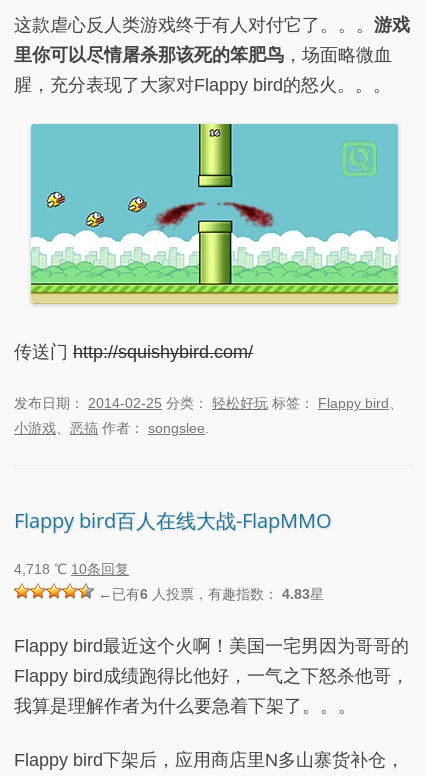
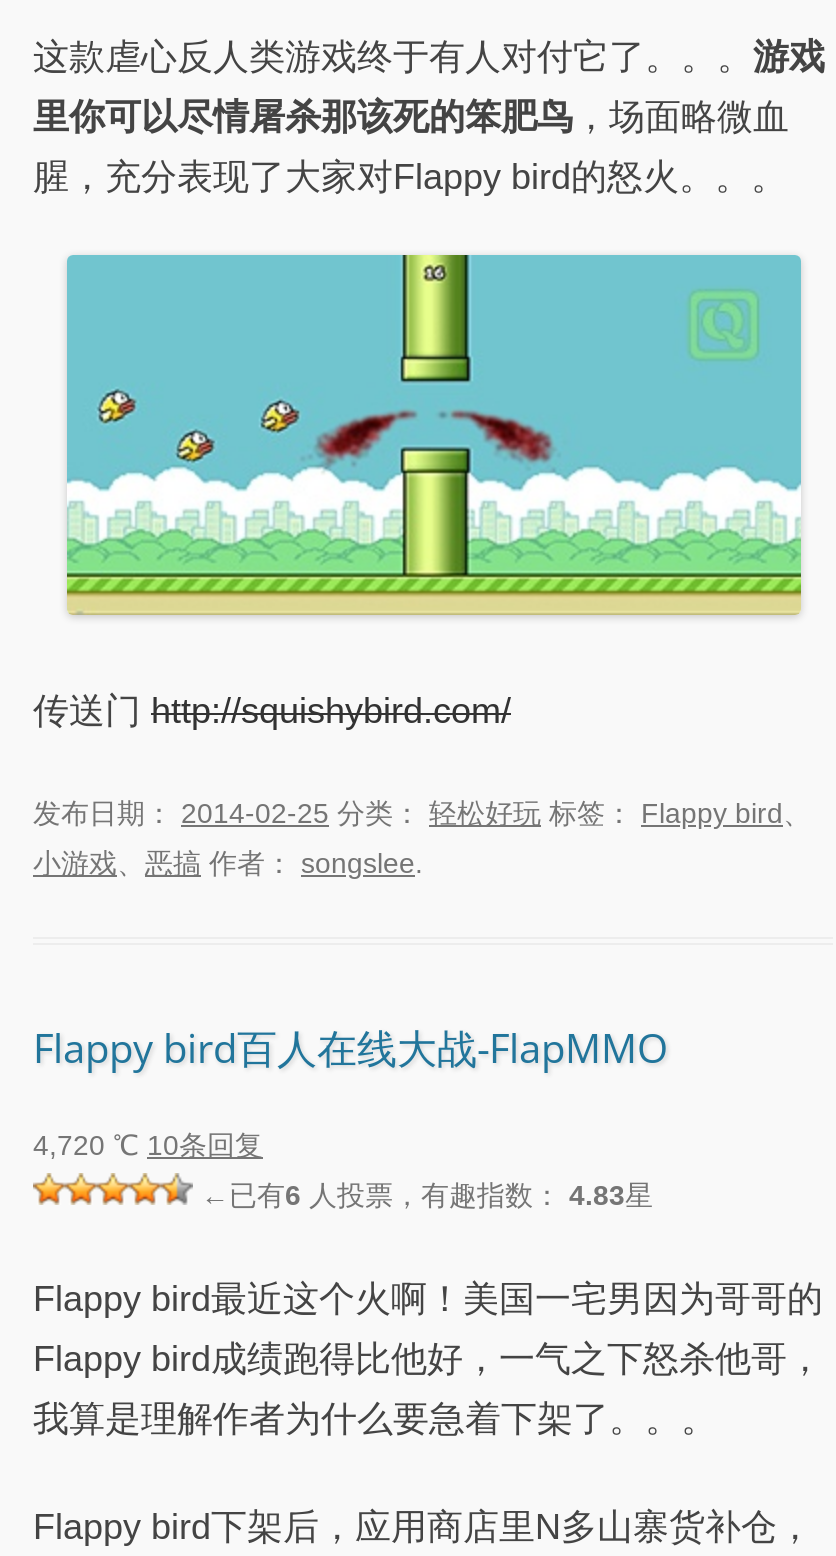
- 4,718 ℃ 10条回复
+ 4,720 ℃ 10条回复
